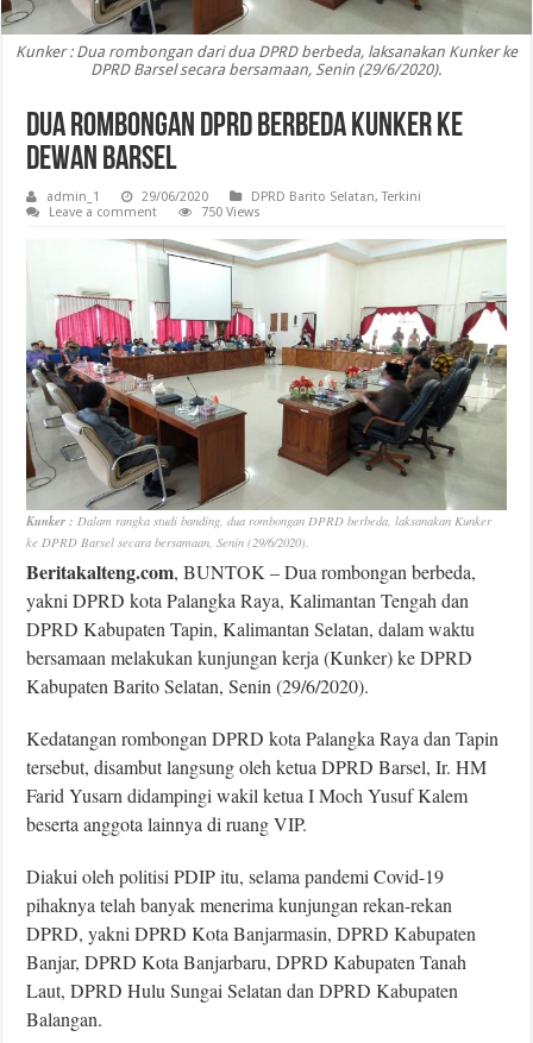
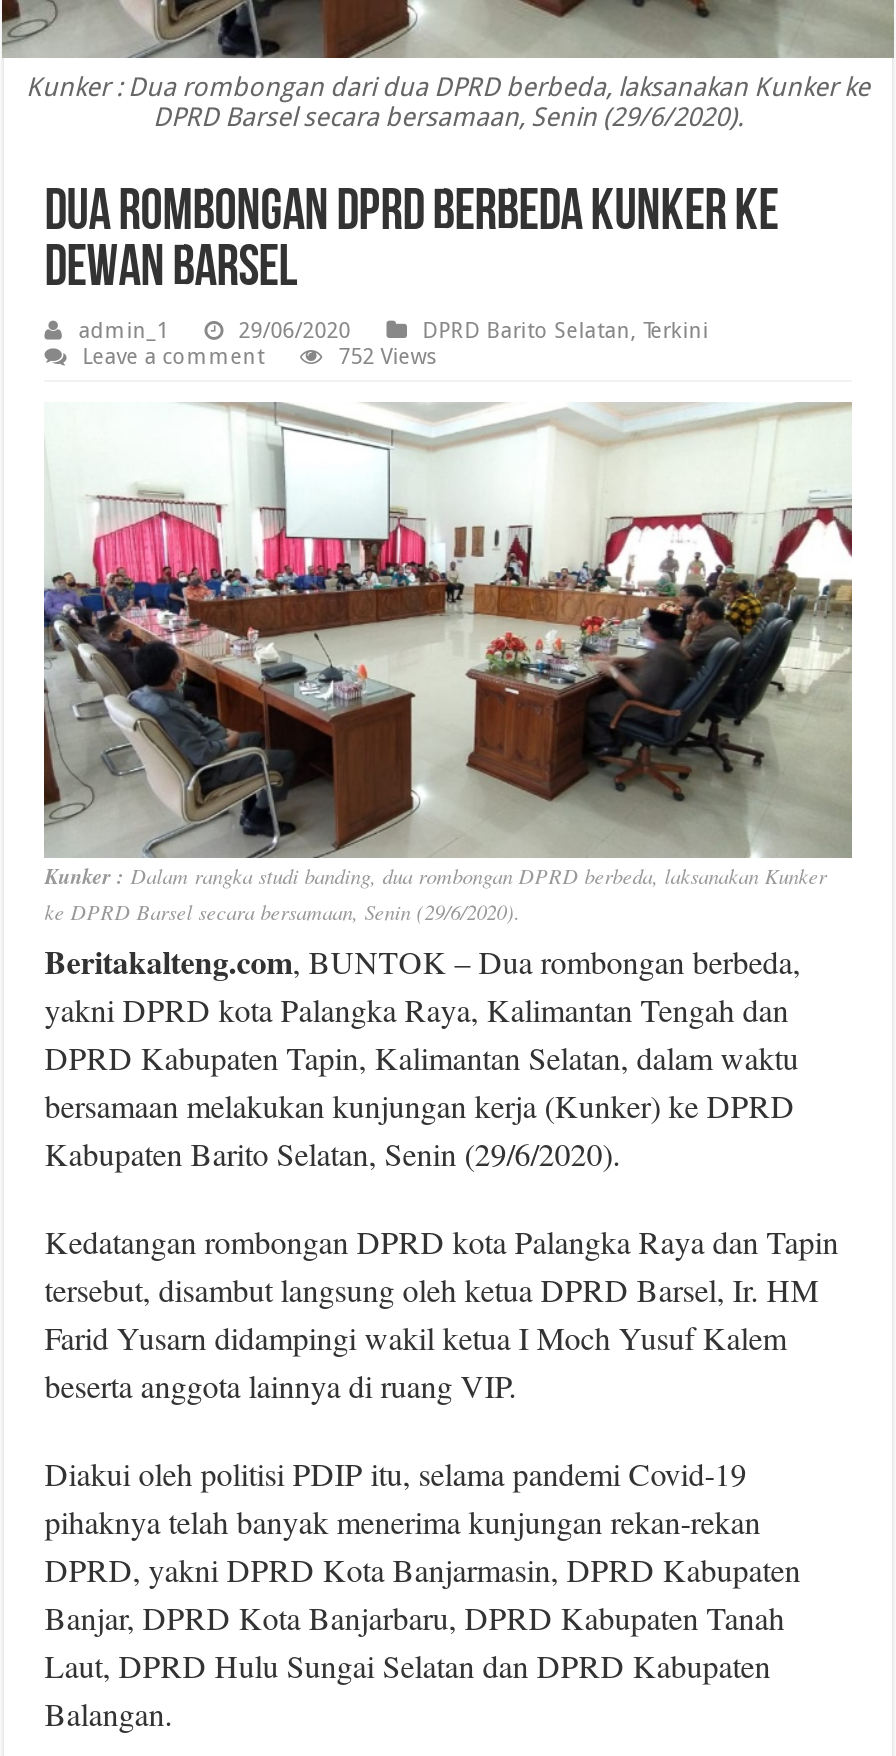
- 750 Views
+ 752 Views
